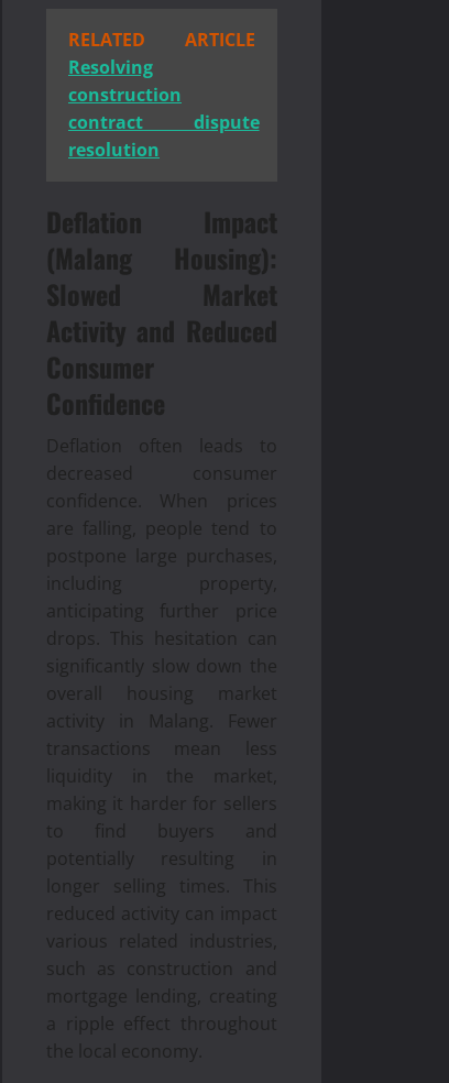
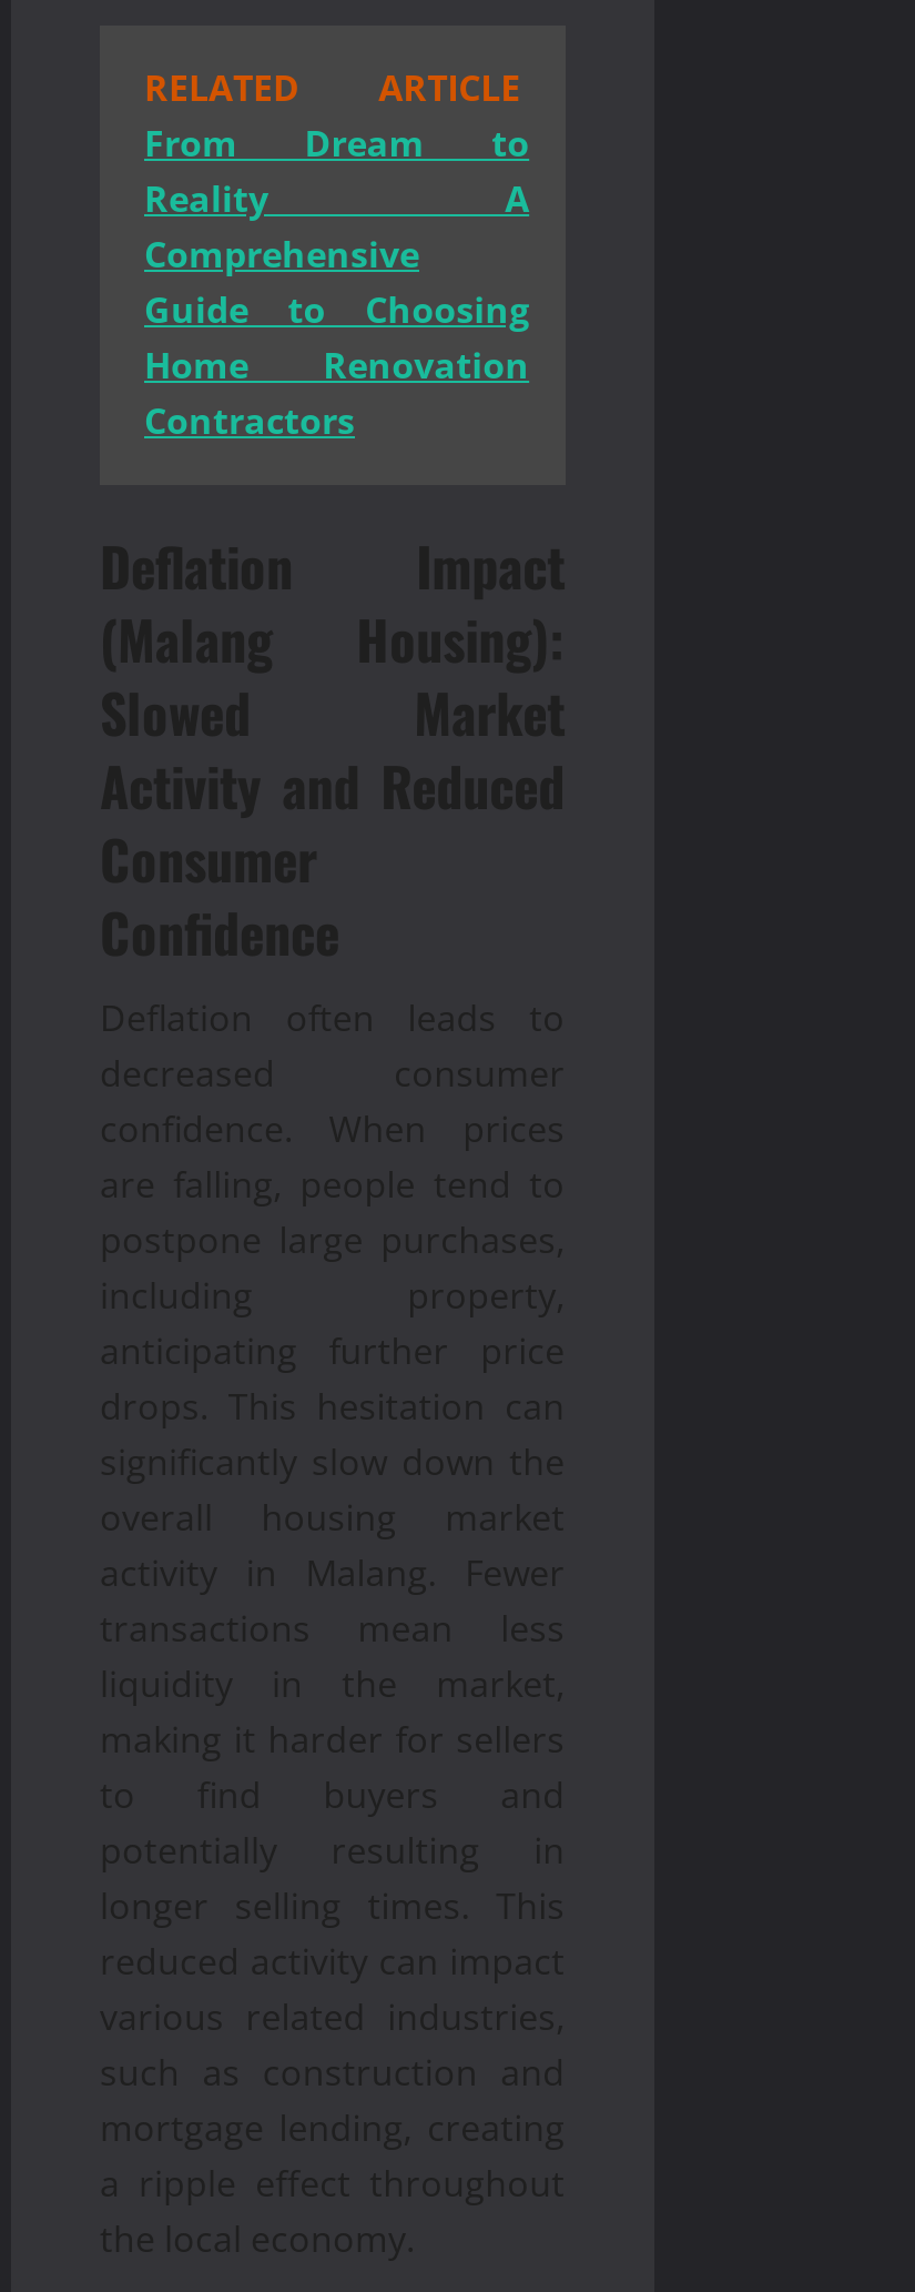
- Resolving
- construction
- contract dispute
- resolution
+ From Dream to
+ Reality A
+ Comprehensive
+ Guide to Choosing
+ Home Renovation
+ Contractors
